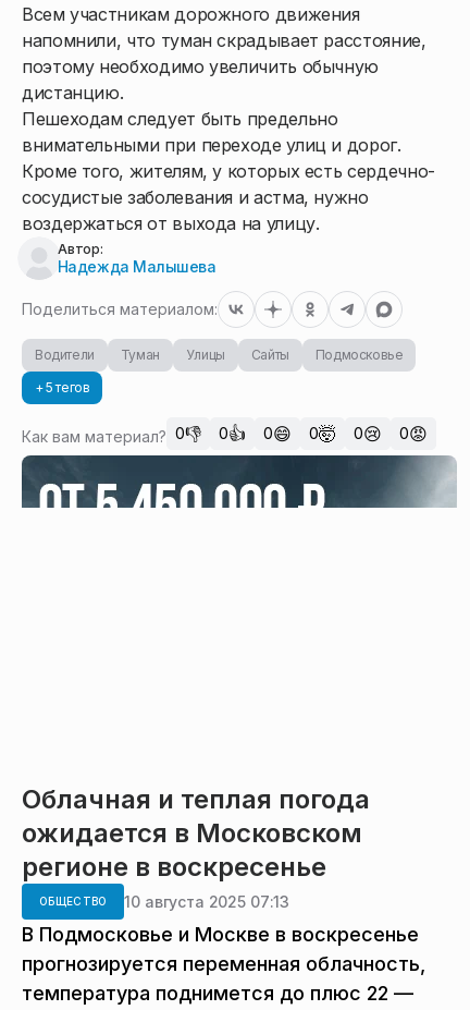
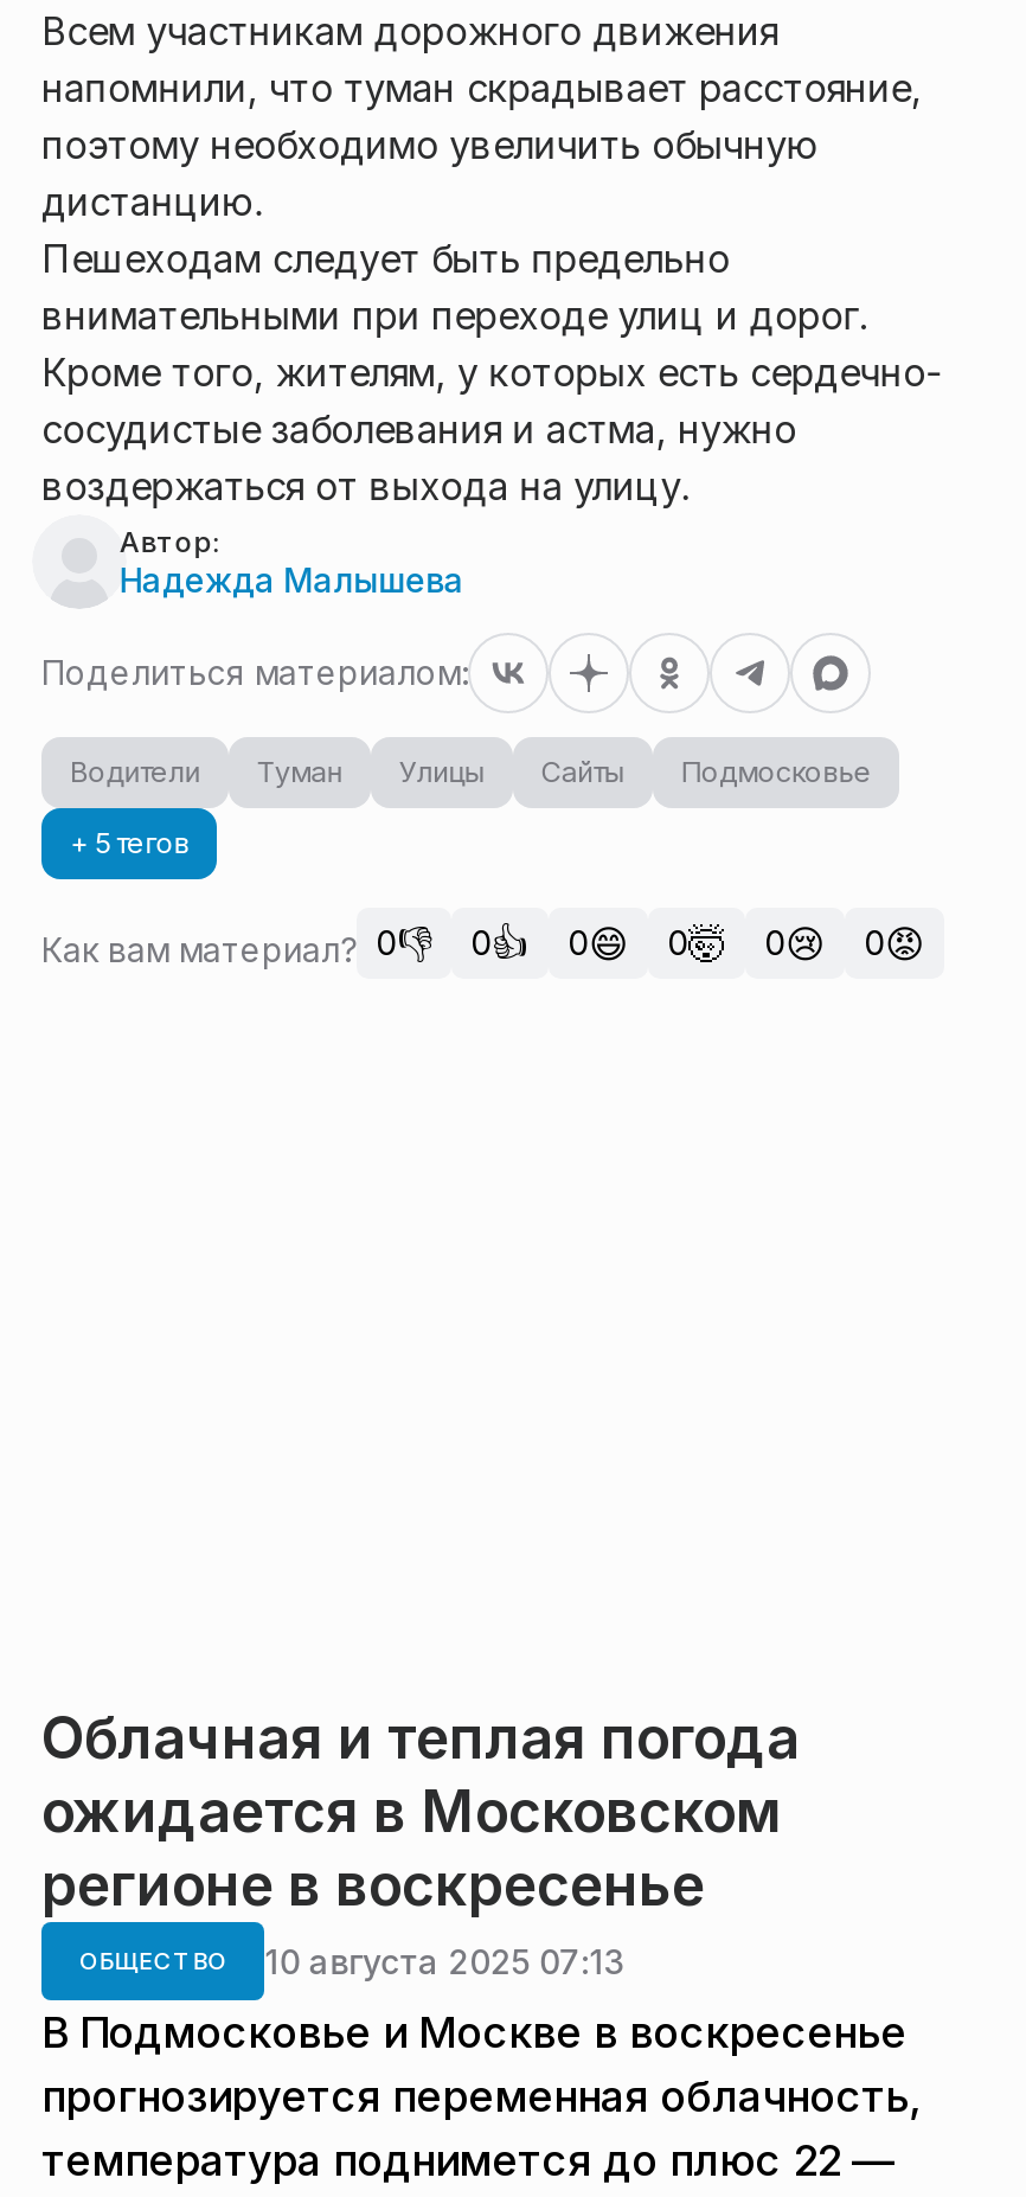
- [image]
